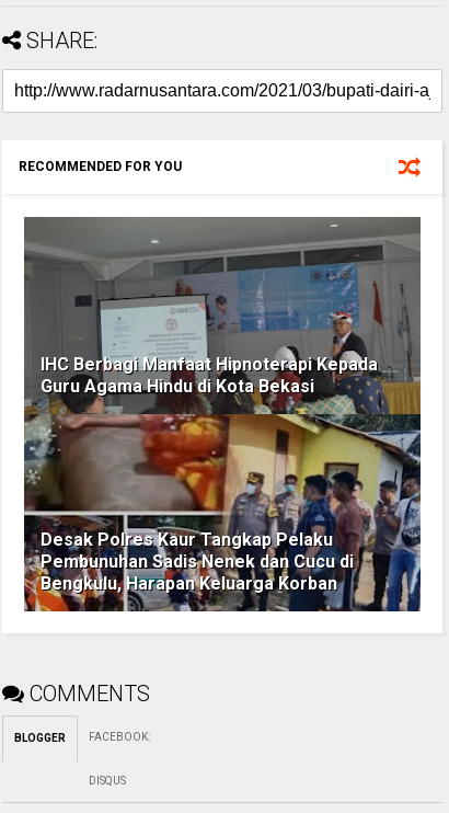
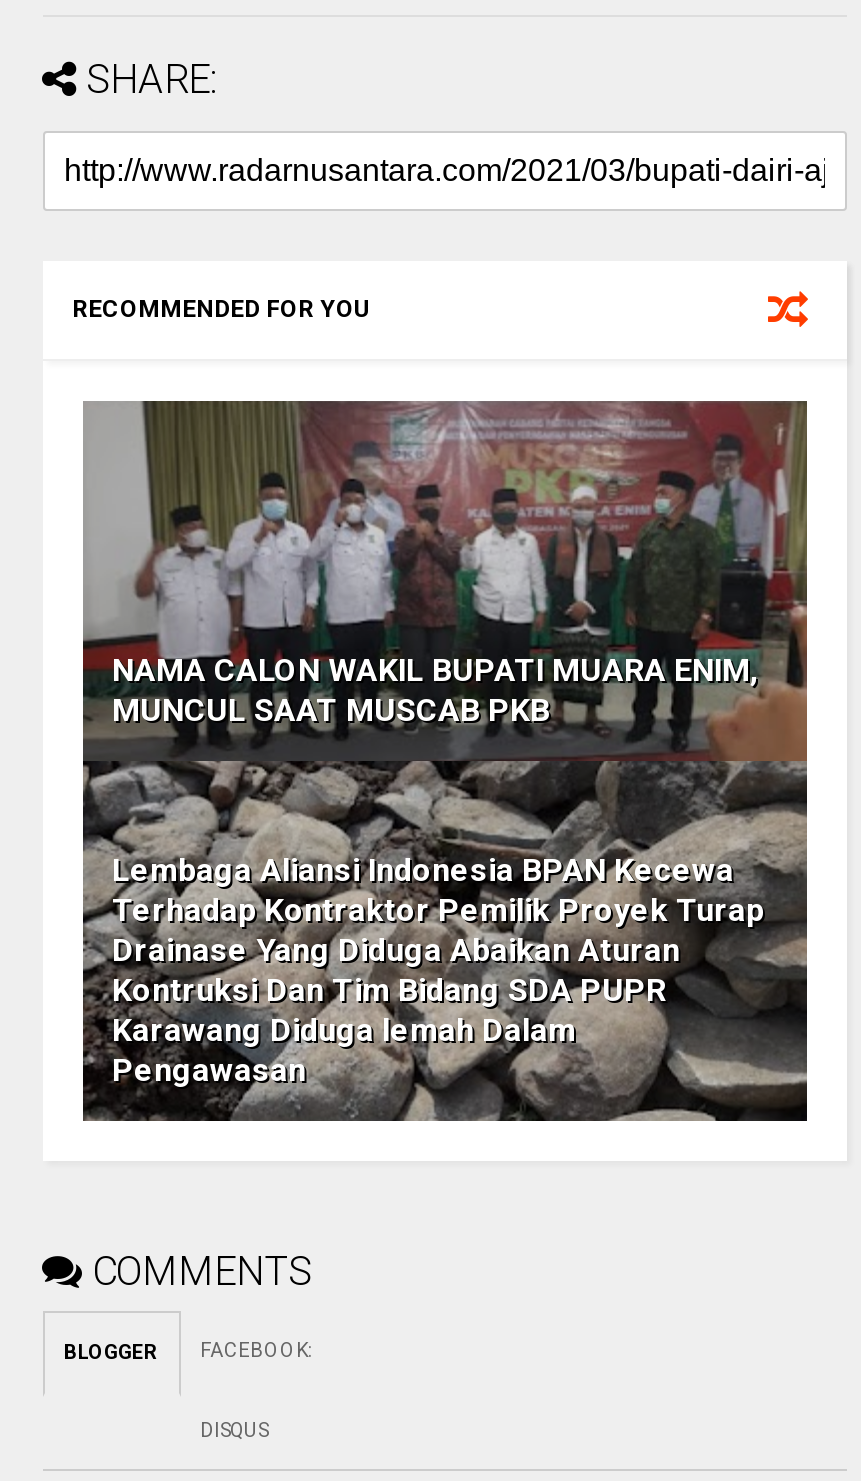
- [image]
- IHC Berbagi Manfaat Hipnoterapi Kepada
- Guru Agama Hindu di Kota Bekasi
+ [image]
+ NAMA CALON WAKIL BUPATI MUARA ENIM,
+ MUNCUL SAAT MUSCAB PKB

- Desak Polres Kaur Tangkap Pelaku
- Pembunuhan Sadis Nenek dan Cucu di
- Bengkulu, Harapan Keluarga Korban
+ Lembaga Aliansi Indonesia BPAN Kecewa
+ Terhadap Kontraktor Pemilik Proyek Turap
+ Drainase Yang Diduga Abaikan Aturan
+ Kontruksi Dan Tim Bidang SDA PUPR
+ Karawang Diduga lemah Dalam
+ Pengawasan
